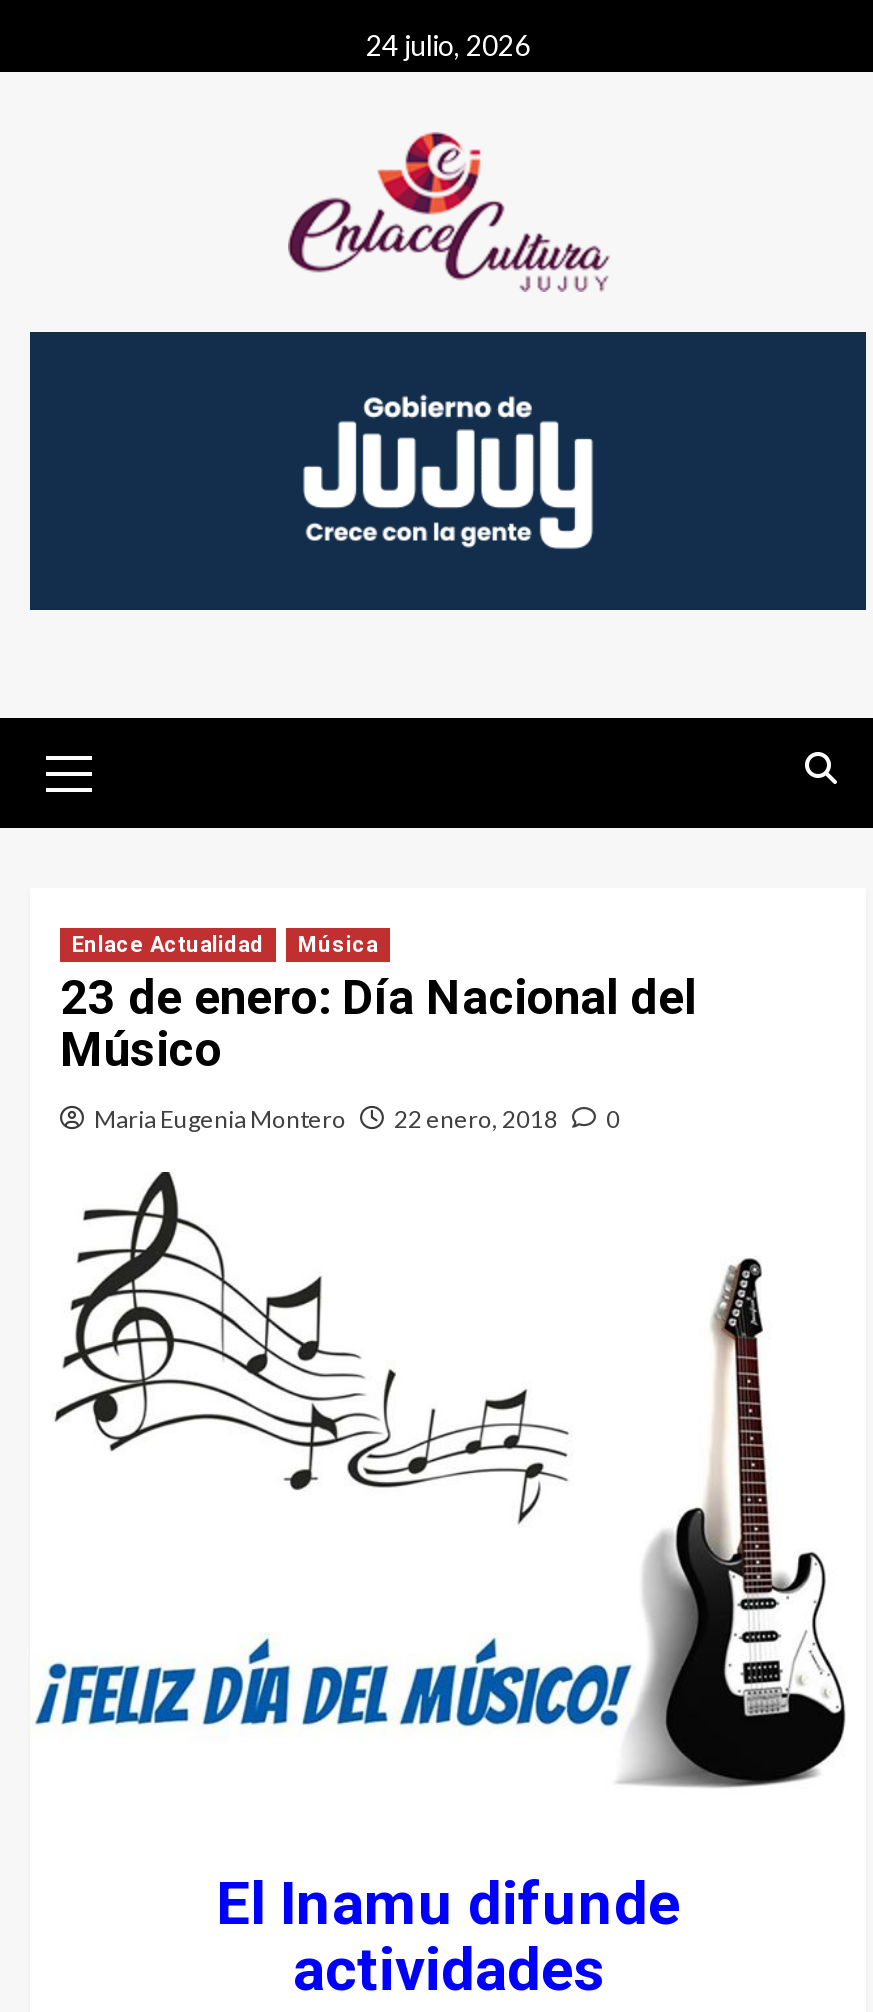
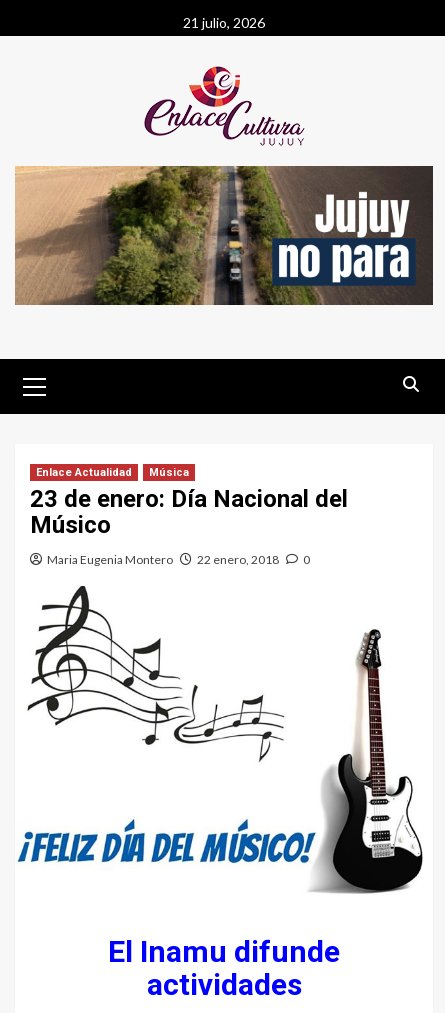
- 24 julio, 2026
+ 21 julio, 2026

- [image]
+ [image]
